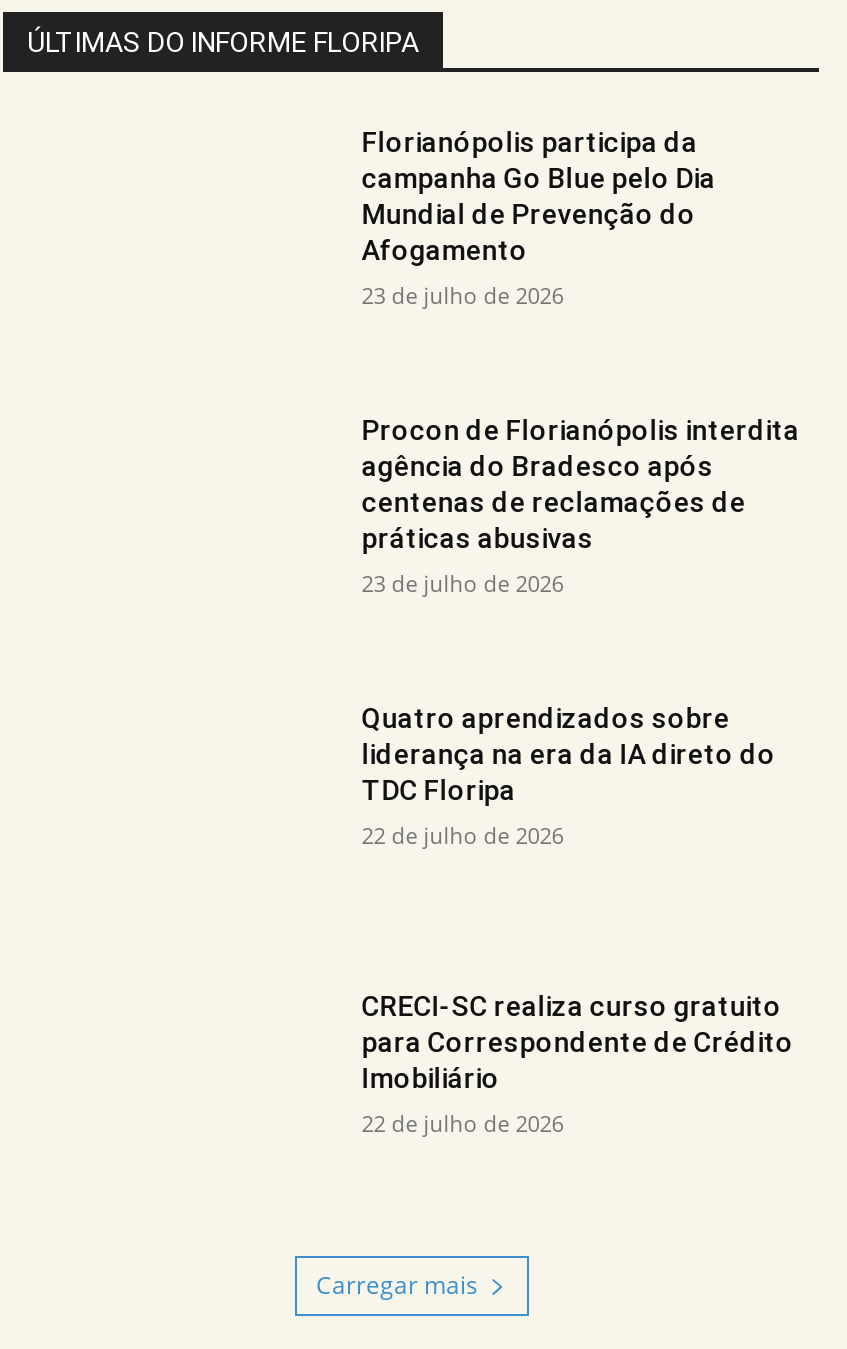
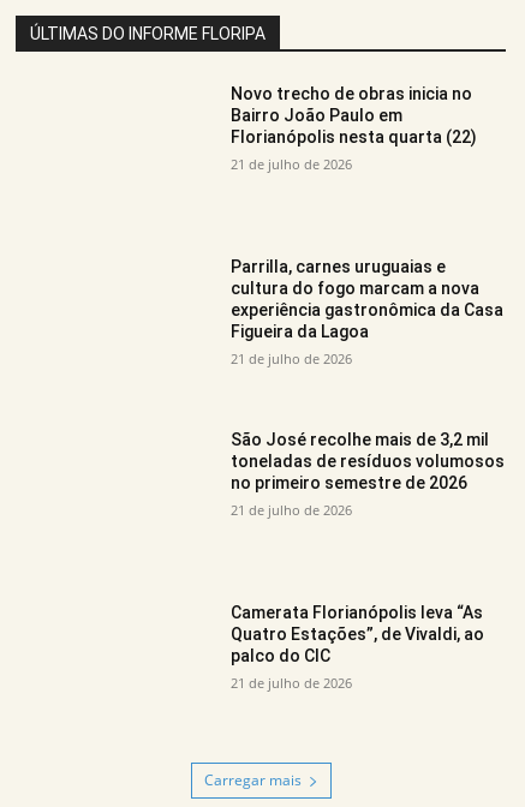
- Florianópolis participa da
- campanha Go Blue pelo Dia
- Mundial de Prevenção do
- Afogamento
- 23 de julho de 2026
+ Novo trecho de obras inicia no
+ Bairro João Paulo em
+ Florianópolis nesta quarta (22)
+ 21 de julho de 2026

- Procon de Florianópolis interdita
- agência do Bradesco após
- centenas de reclamações de
- práticas abusivas
- 23 de julho de 2026
+ Parrilla, carnes uruguaias e
+ cultura do fogo marcam a nova
+ experiência gastronômica da Casa
+ Figueira da Lagoa
+ 21 de julho de 2026

- Quatro aprendizados sobre
- liderança na era da IA direto do
- TDC Floripa
- 22 de julho de 2026
+ São José recolhe mais de 3,2 mil
+ toneladas de resíduos volumosos
+ no primeiro semestre de 2026
+ 21 de julho de 2026

- CRECI-SC realiza curso gratuito
- para Correspondente de Crédito
- Imobiliário
- 22 de julho de 2026
+ Camerata Florianópolis leva “As
+ Quatro Estações”, de Vivaldi, ao
+ palco do CIC
+ 21 de julho de 2026
